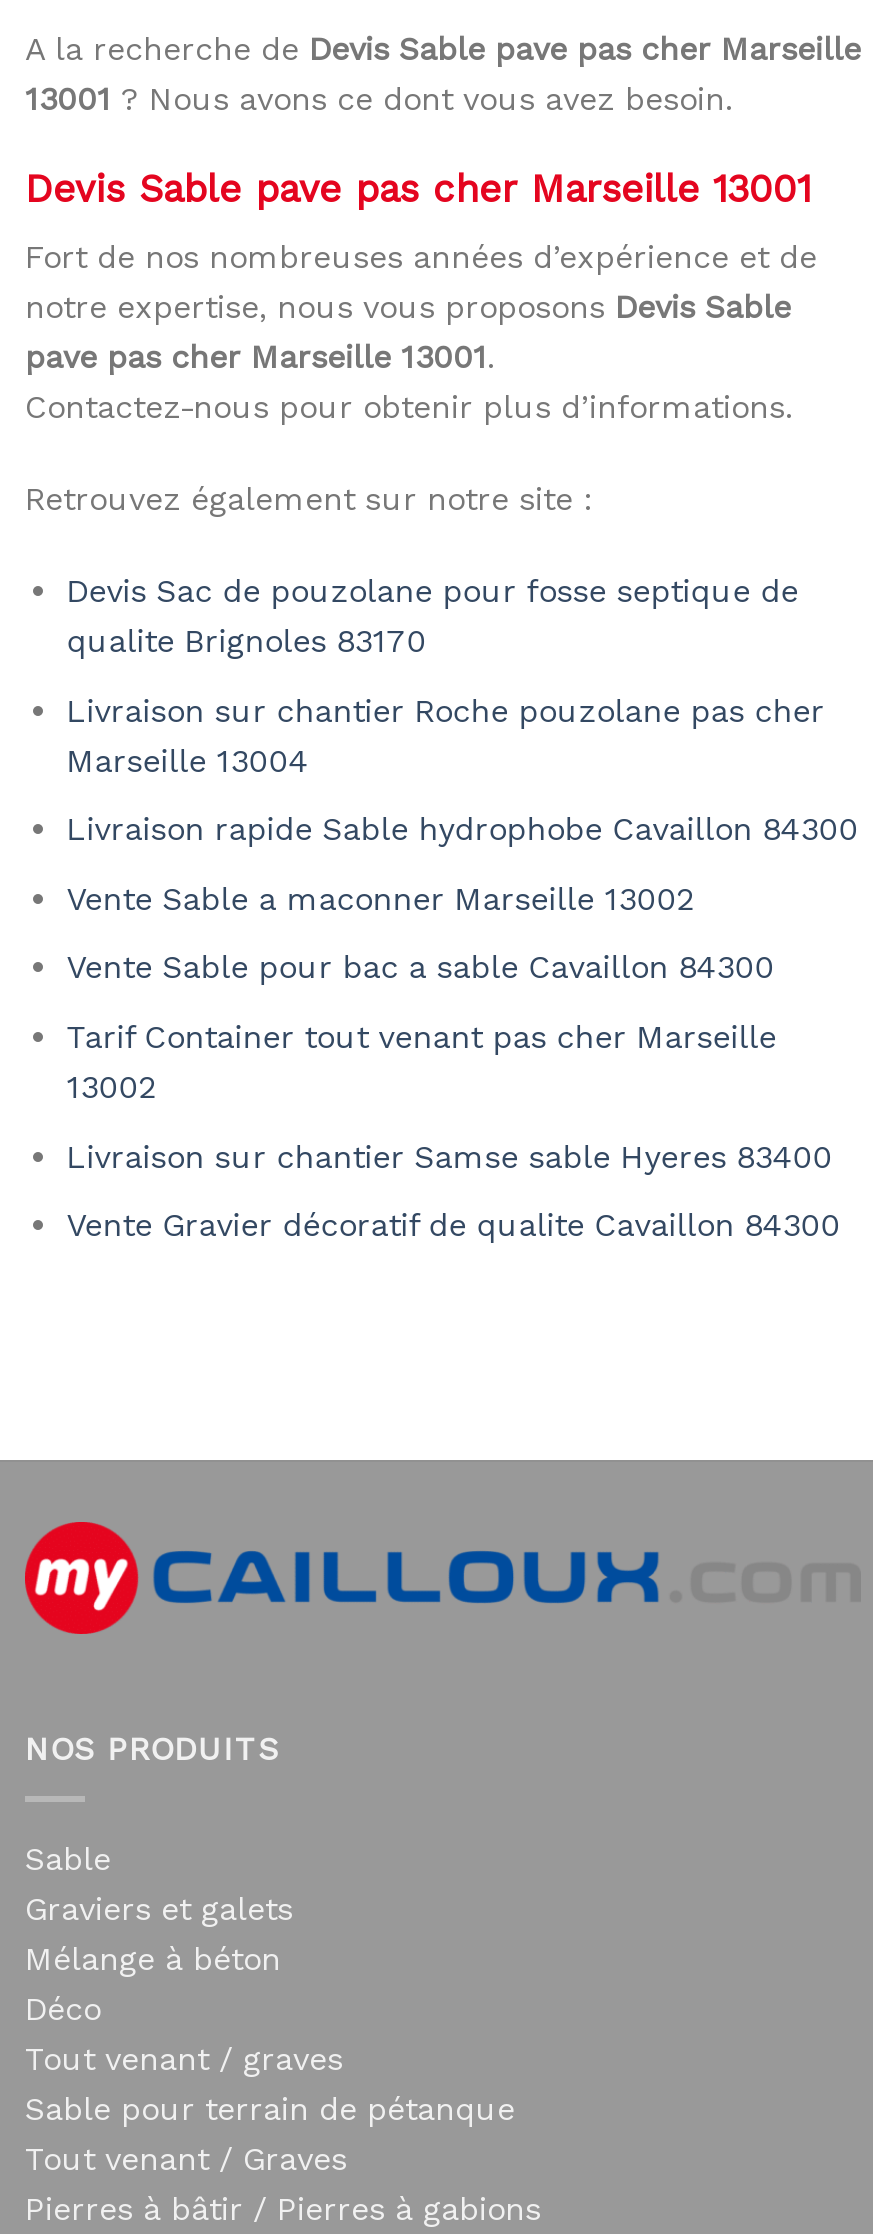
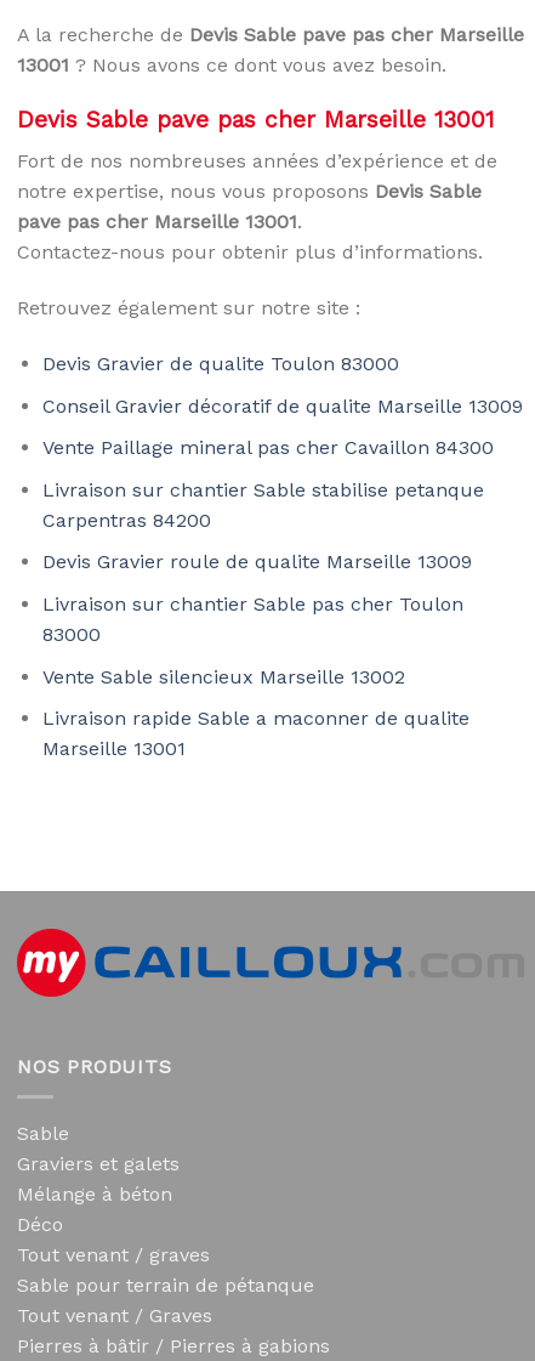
- Devis Sac de pouzolane pour fosse septique de
- qualite Brignoles 83170
+ Devis Gravier de qualite Toulon 83000

- Livraison sur chantier Roche pouzolane pas cher
- Marseille 13004
+ Conseil Gravier décoratif de qualite Marseille 13009

- Livraison rapide Sable hydrophobe Cavaillon 84300
+ Vente Paillage mineral pas cher Cavaillon 84300

- Vente Sable a maconner Marseille 13002
+ Livraison sur chantier Sable stabilise petanque
+ Carpentras 84200

- Vente Sable pour bac a sable Cavaillon 84300
+ Devis Gravier roule de qualite Marseille 13009

- Tarif Container tout venant pas cher Marseille
- 13002
+ Livraison sur chantier Sable pas cher Toulon
+ 83000

- Livraison sur chantier Samse sable Hyeres 83400
+ Vente Sable silencieux Marseille 13002

- Vente Gravier décoratif de qualite Cavaillon 84300
+ Livraison rapide Sable a maconner de qualite
+ Marseille 13001
